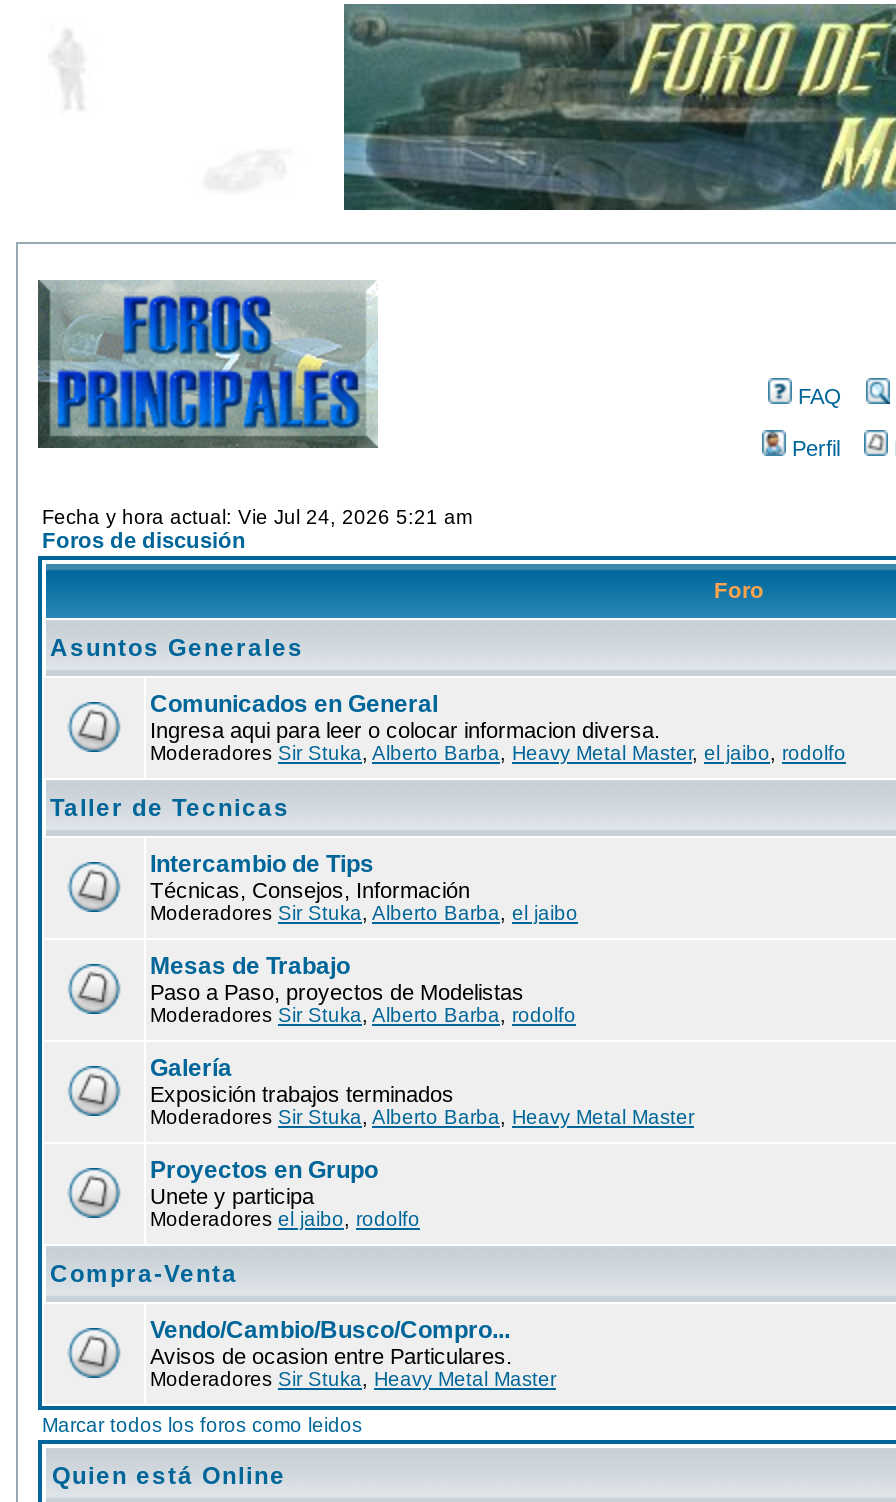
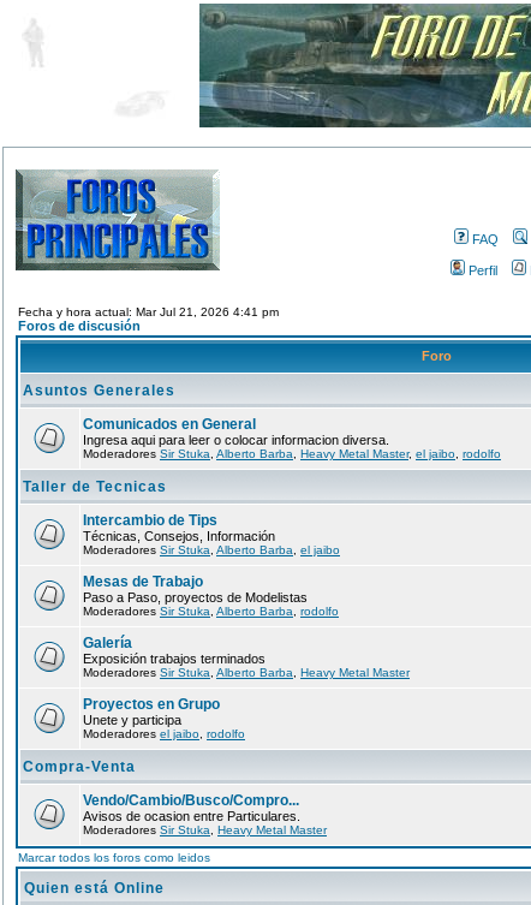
- Fecha y hora actual: Vie Jul 24, 2026 5:21 am
+ Fecha y hora actual: Mar Jul 21, 2026 4:41 pm
